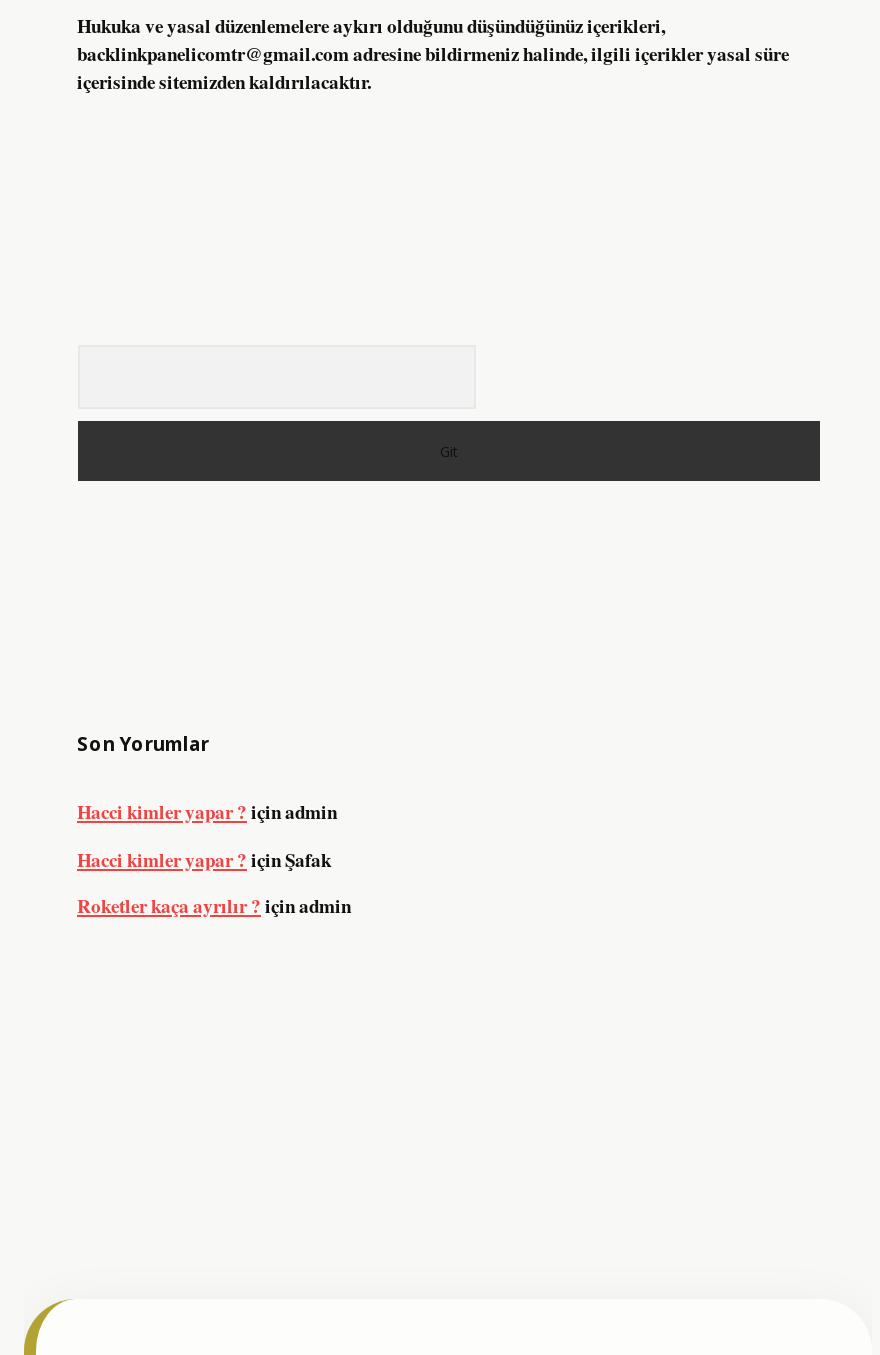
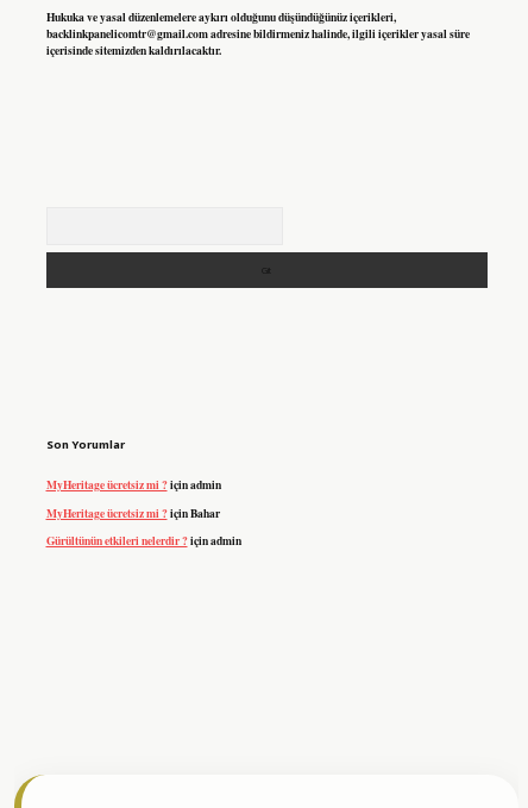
- Hacci kimler yapar ? içinadmin
+ MyHeritage ücretsiz mi ? içinadmin

- Hacci kimler yapar ? için Şafak
+ MyHeritage ücretsiz mi ? için Bahar

- Roketler kaça ayrılır ? içinadmin
+ Gürültünün etkileri nelerdir ? içinadmin
